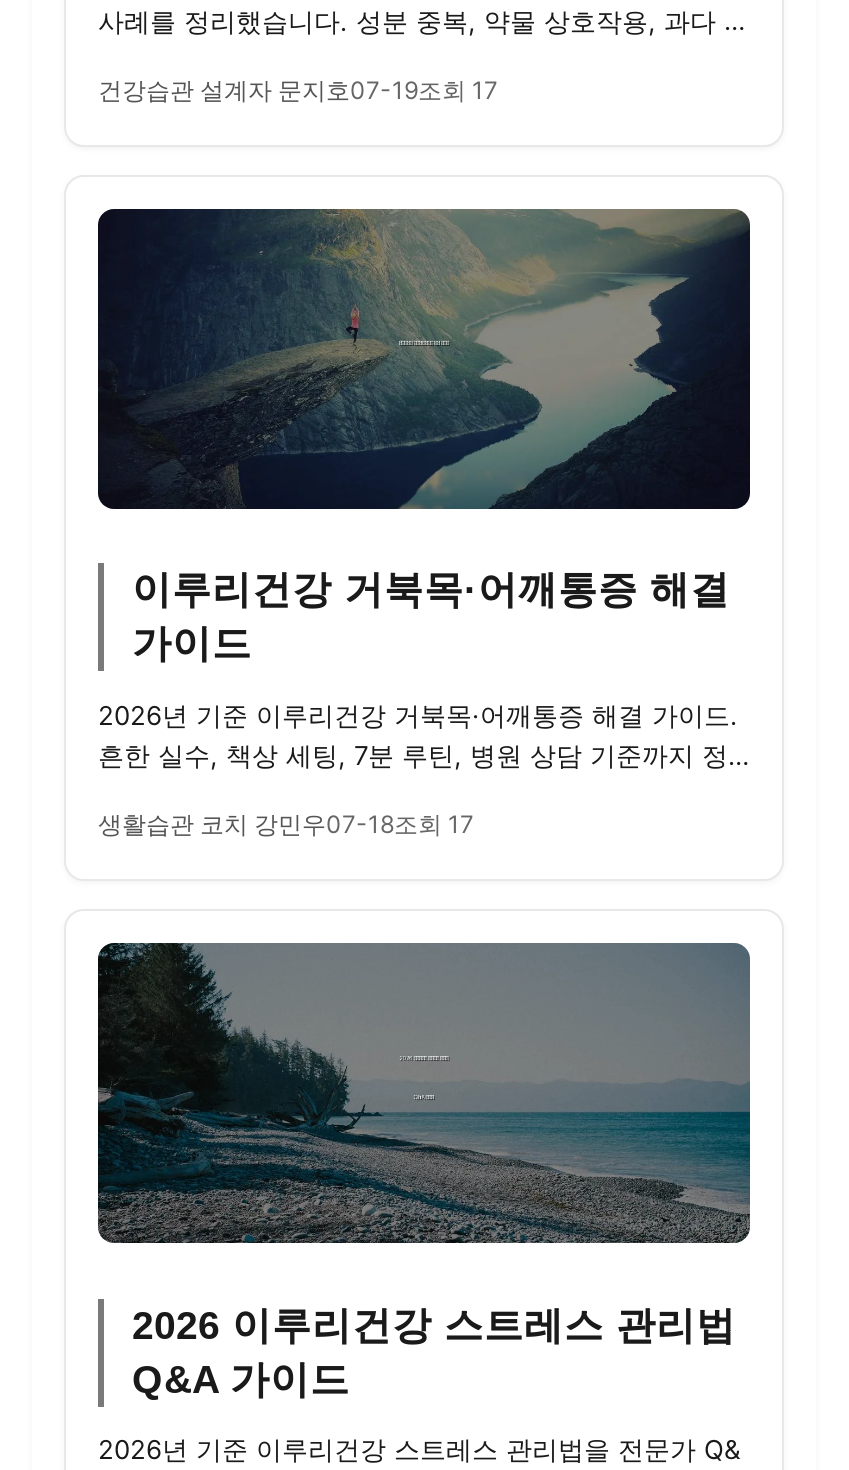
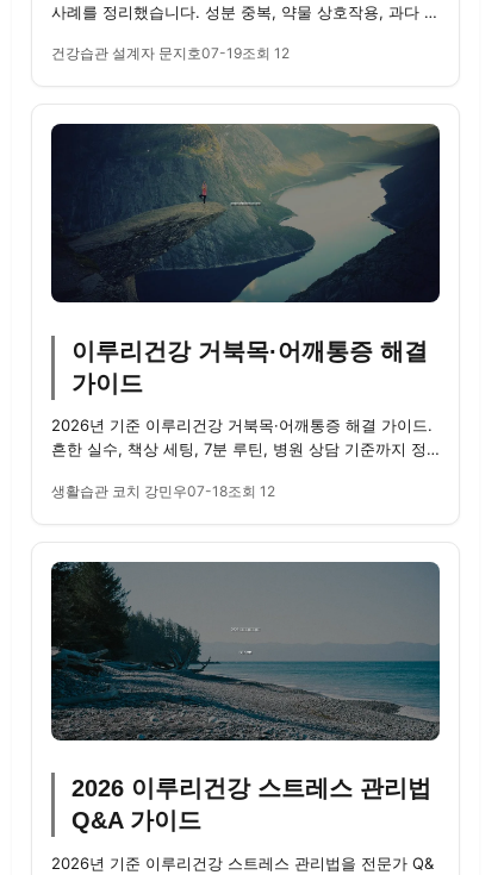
- 건강습관 설계자 문지호07-19조회 17
+ 건강습관 설계자 문지호07-19조회 12

- 생활습관 코치 강민우07-18조회 17
+ 생활습관 코치 강민우07-18조회 12
